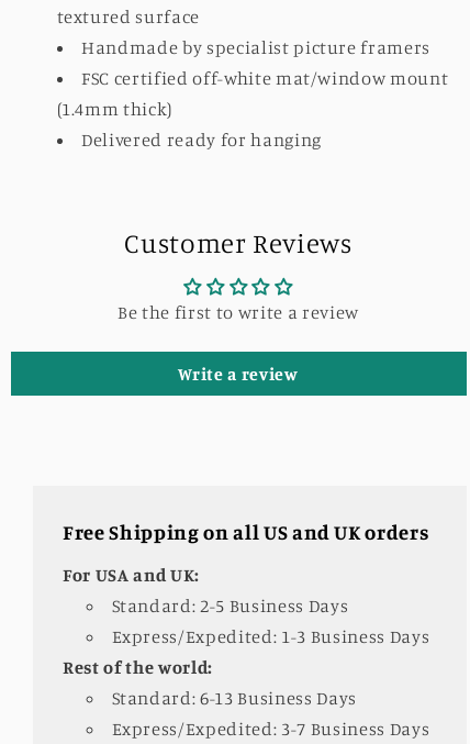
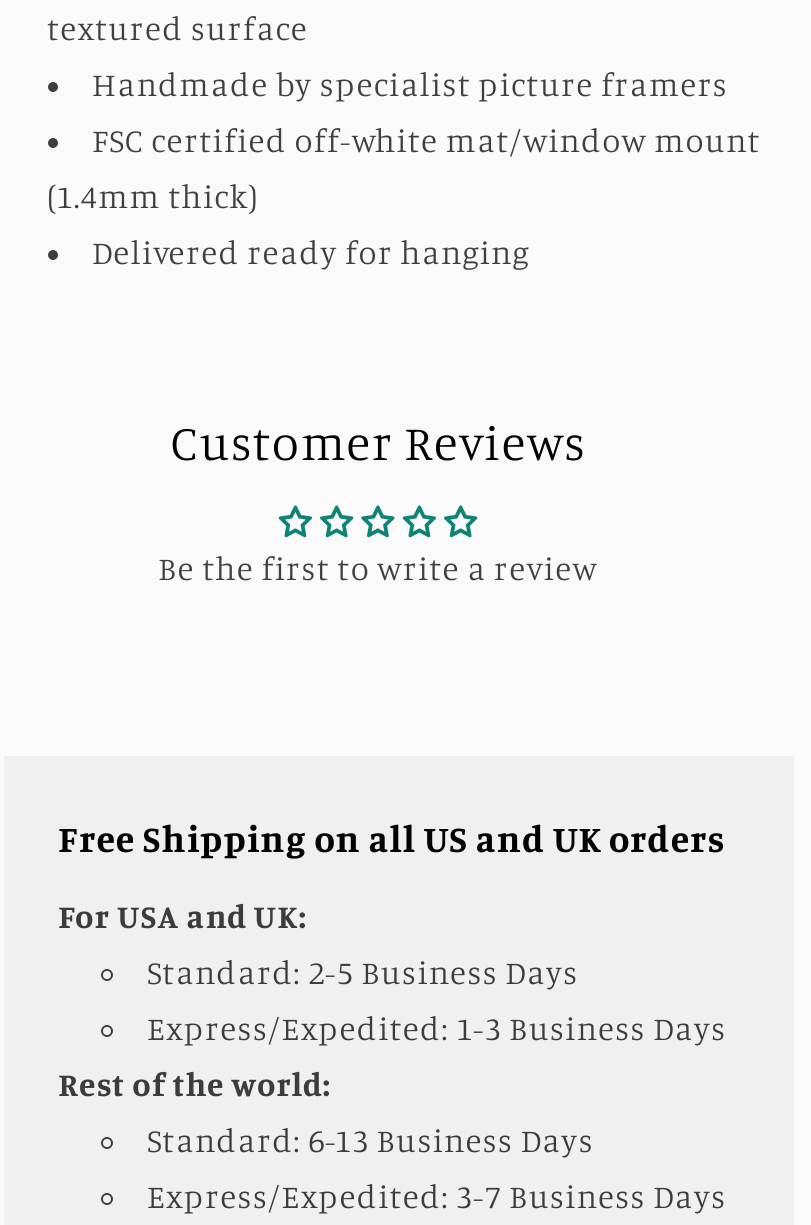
- Write a review
